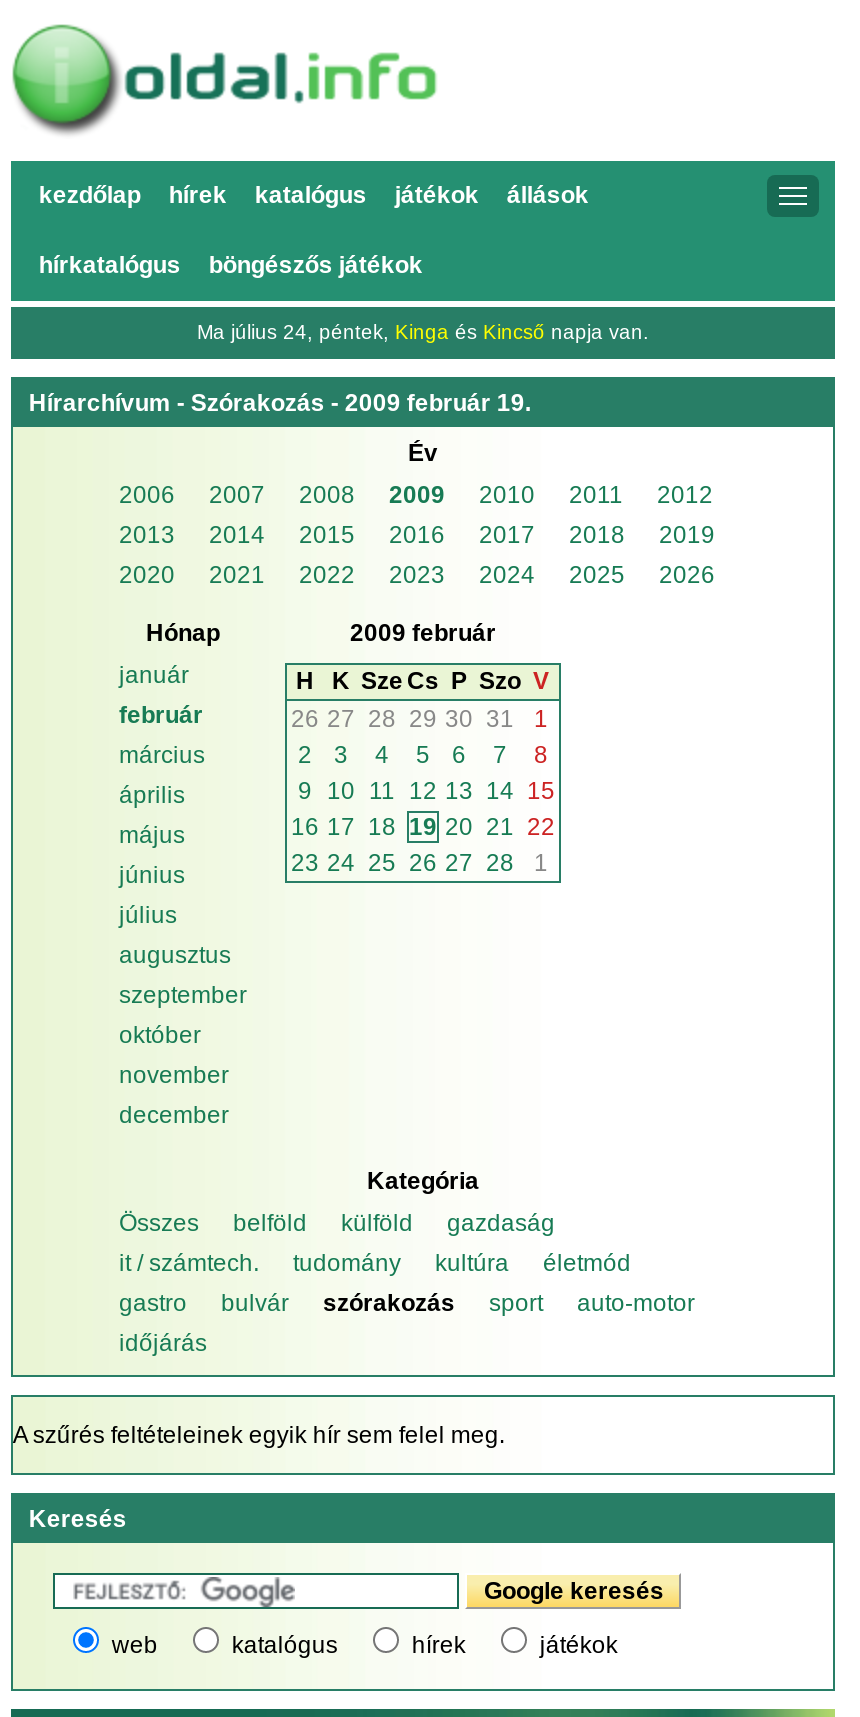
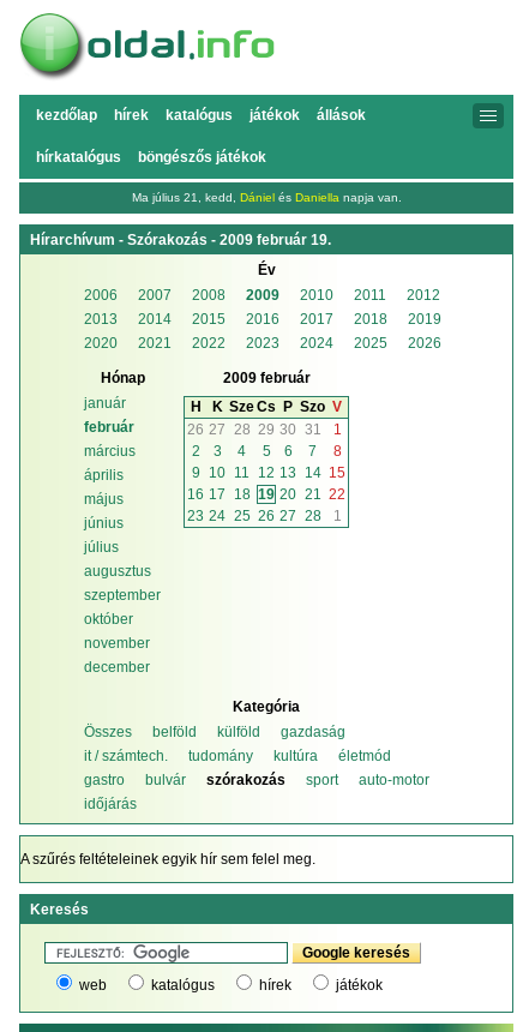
- Ma július 24, péntek, Kinga és Kincső napja van.
+ Ma július 21, kedd, Dániel és Daniella napja van.
